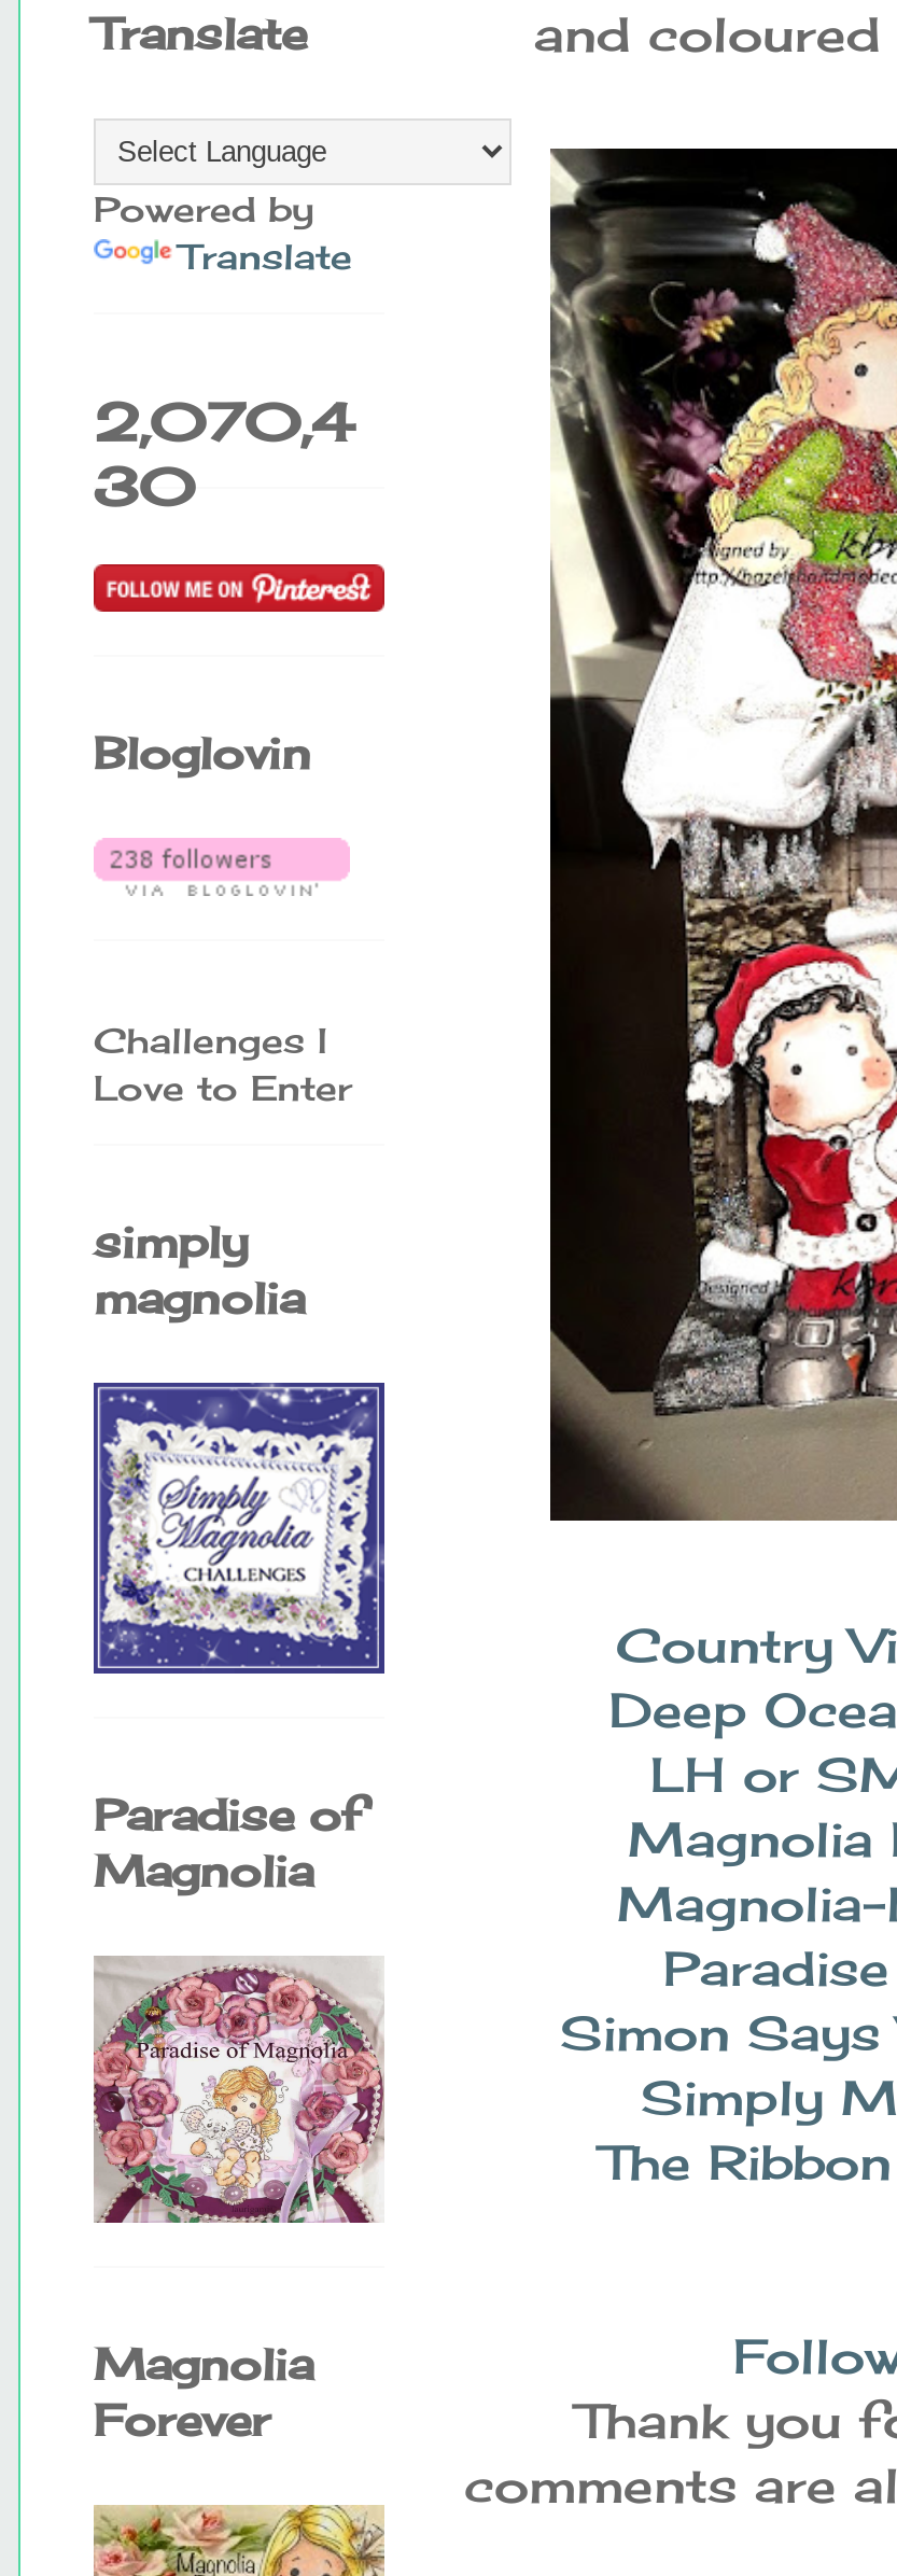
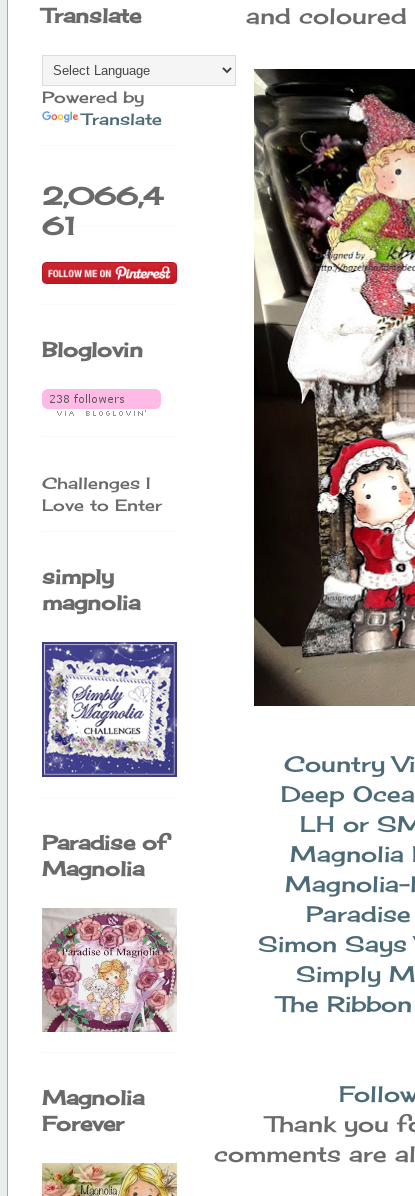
- 2,070,4
+ 2,066,4

- 30
+ 61
